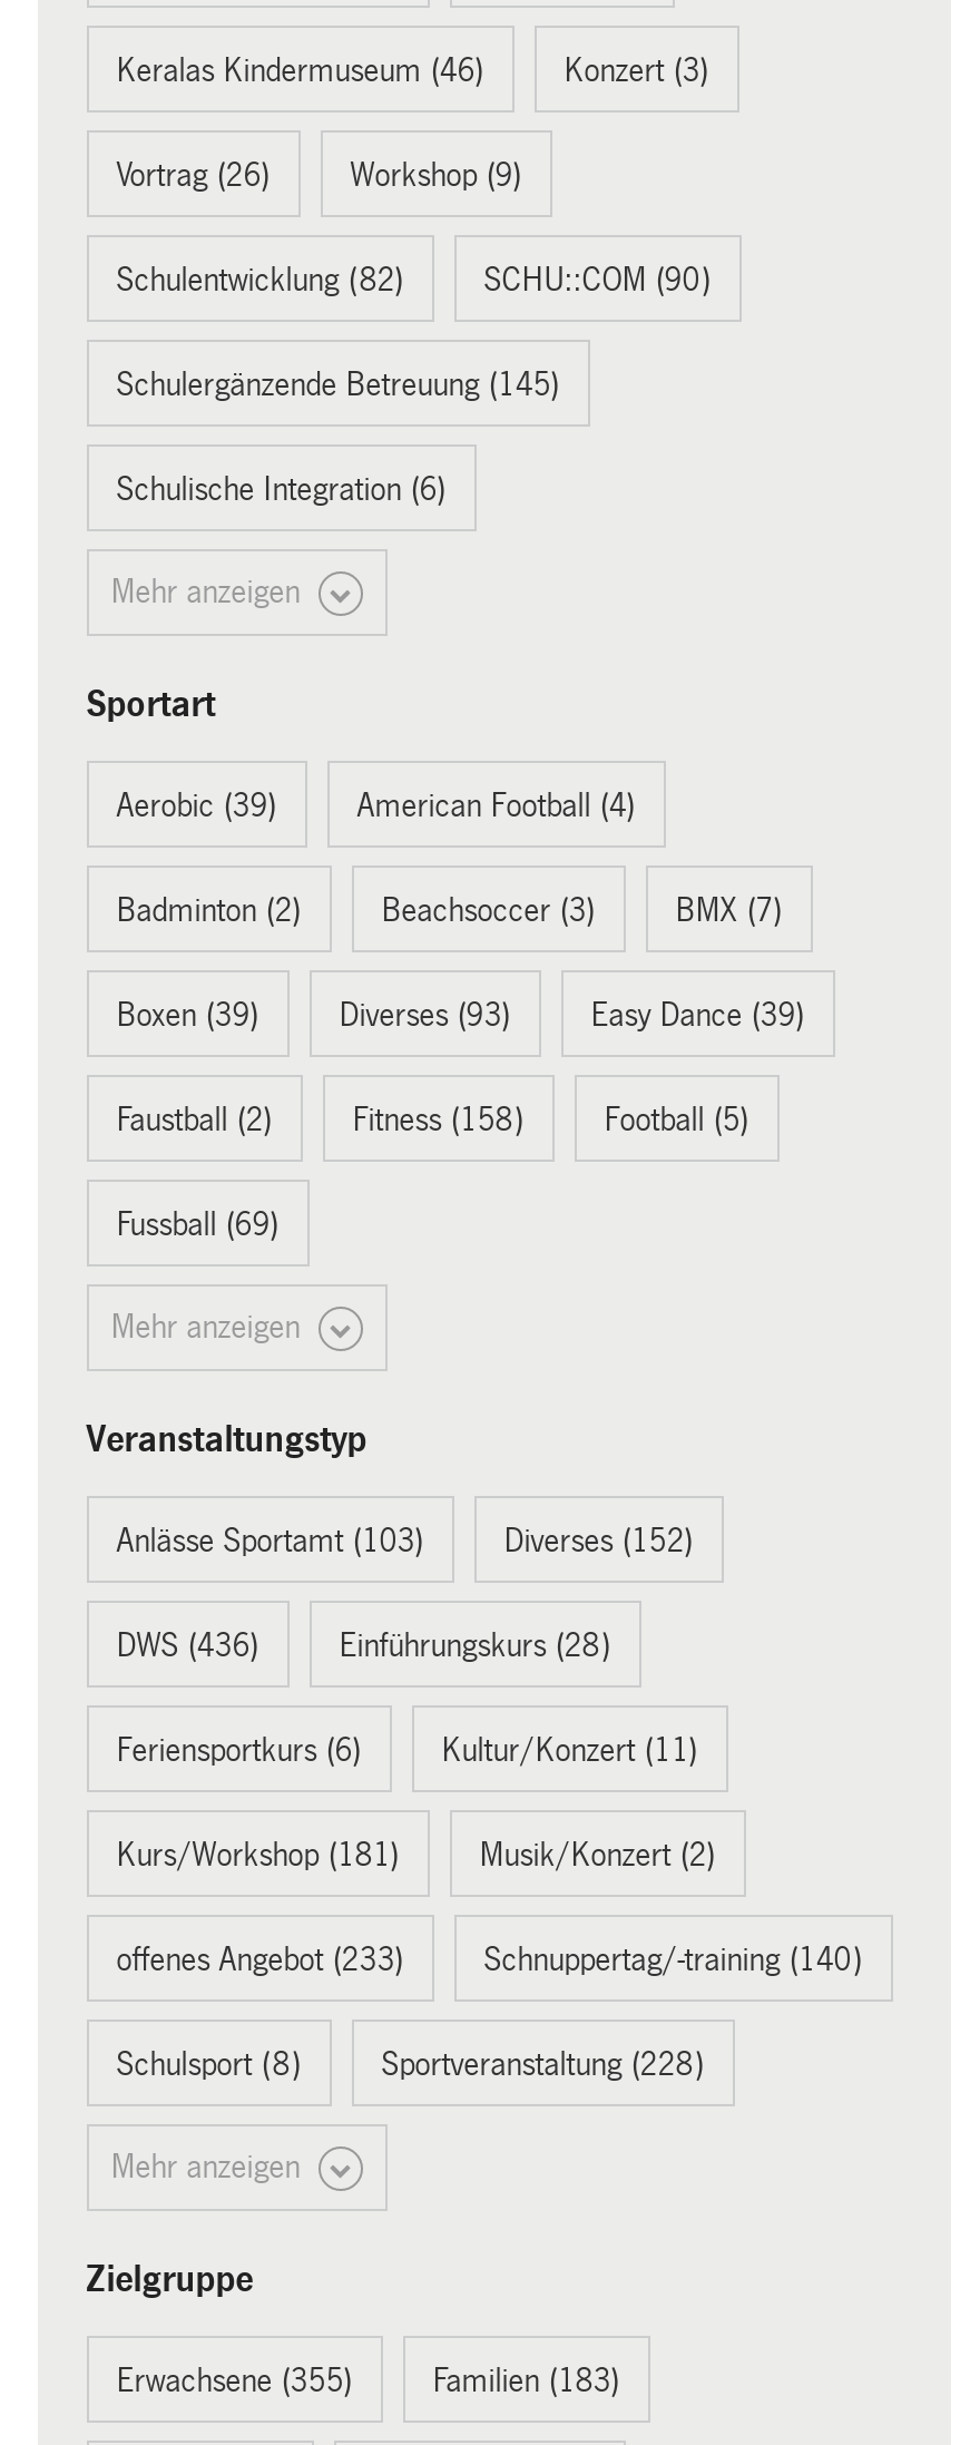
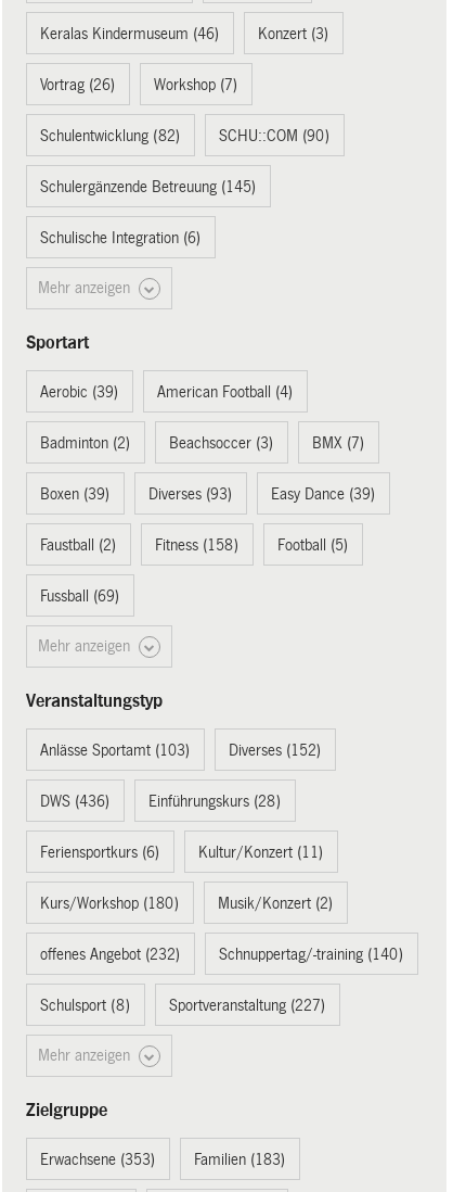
- Workshop (9)
+ Workshop (7)

- Kurs/Workshop (181)
+ Kurs/Workshop (180)

- offenes Angebot (233)
+ offenes Angebot (232)

- Sportveranstaltung (228)
+ Sportveranstaltung (227)

- Erwachsene (355)
+ Erwachsene (353)
